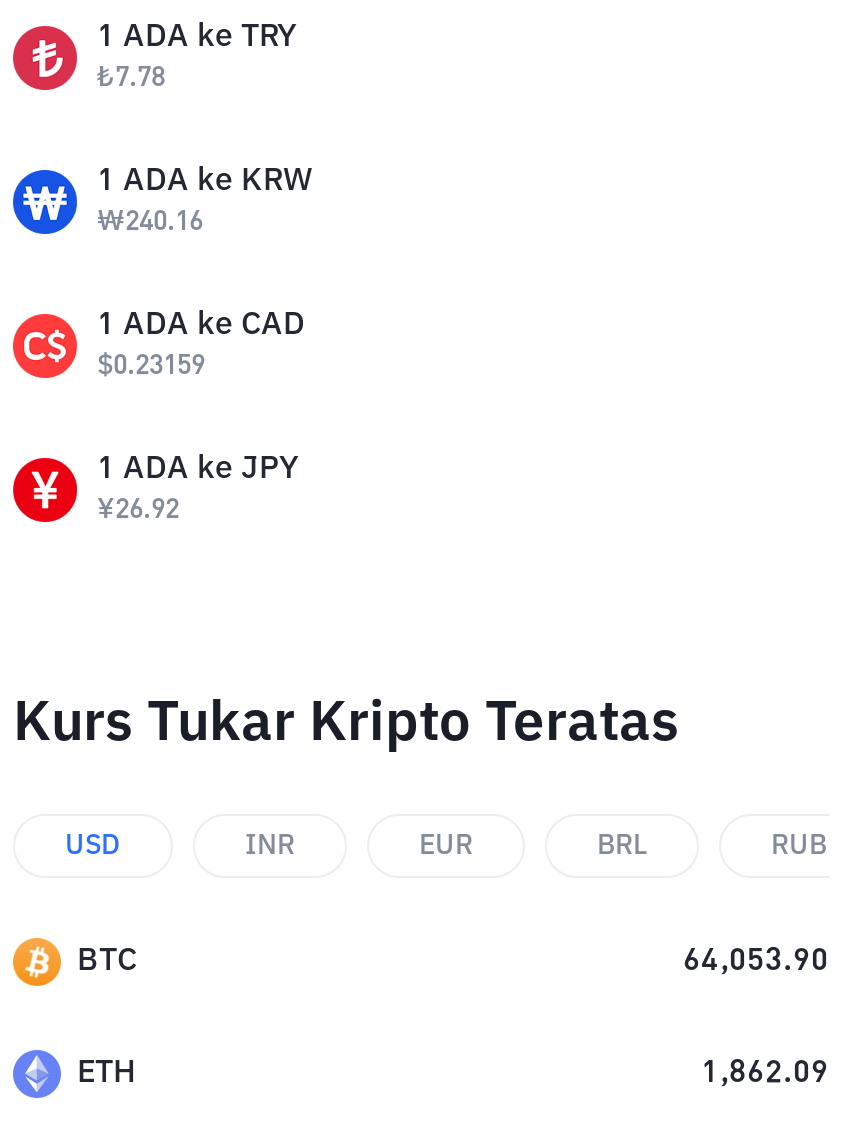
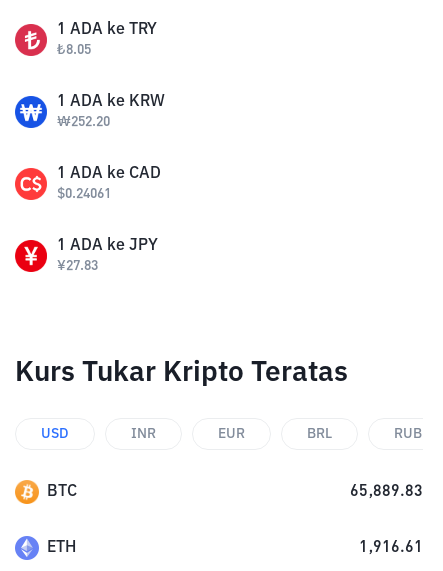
- ₺7.78
+ ₺8.05

- ₩240.16
+ ₩252.20

- $0.23159
+ $0.24061

- ¥26.92
+ ¥27.83

- 64,053.90
+ 65,889.83

- 1,862.09
+ 1,916.61
